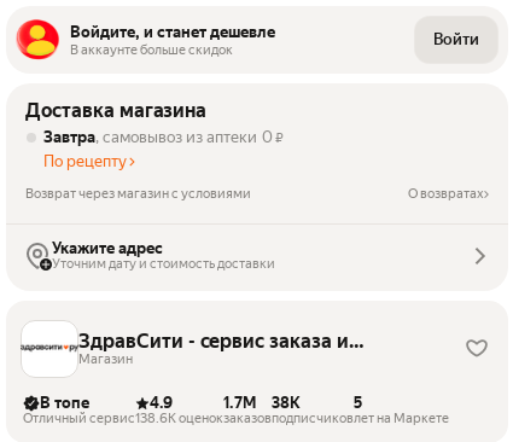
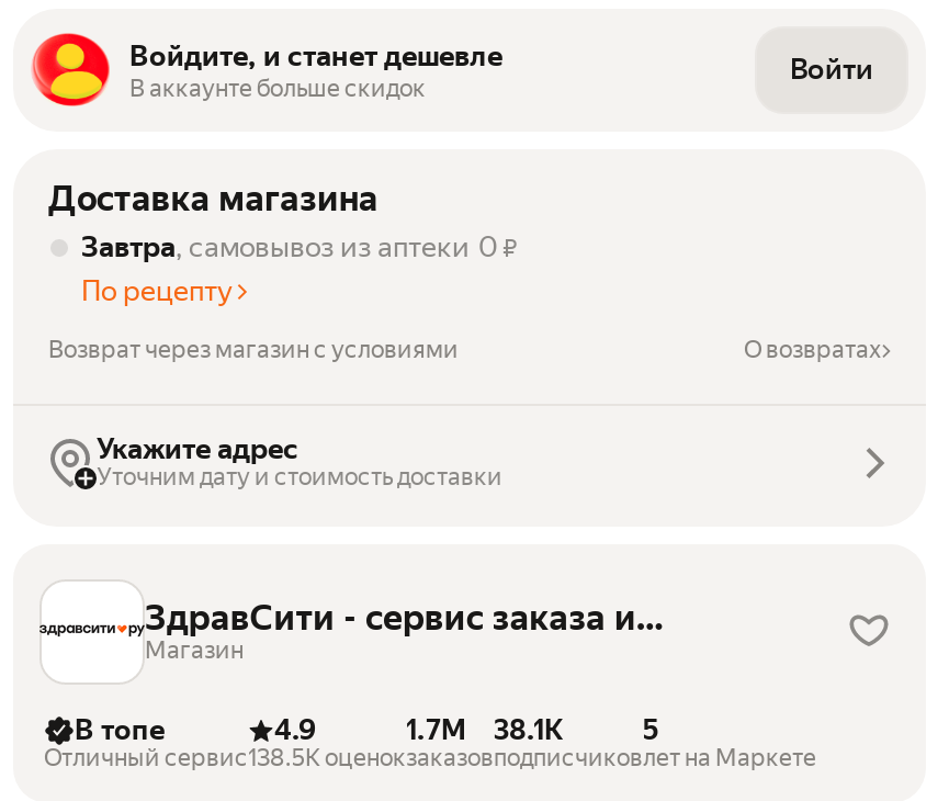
- 1.7M 38K
+ 1.7M 38.1K

- 138.6K оценок
+ 138.5K оценок
